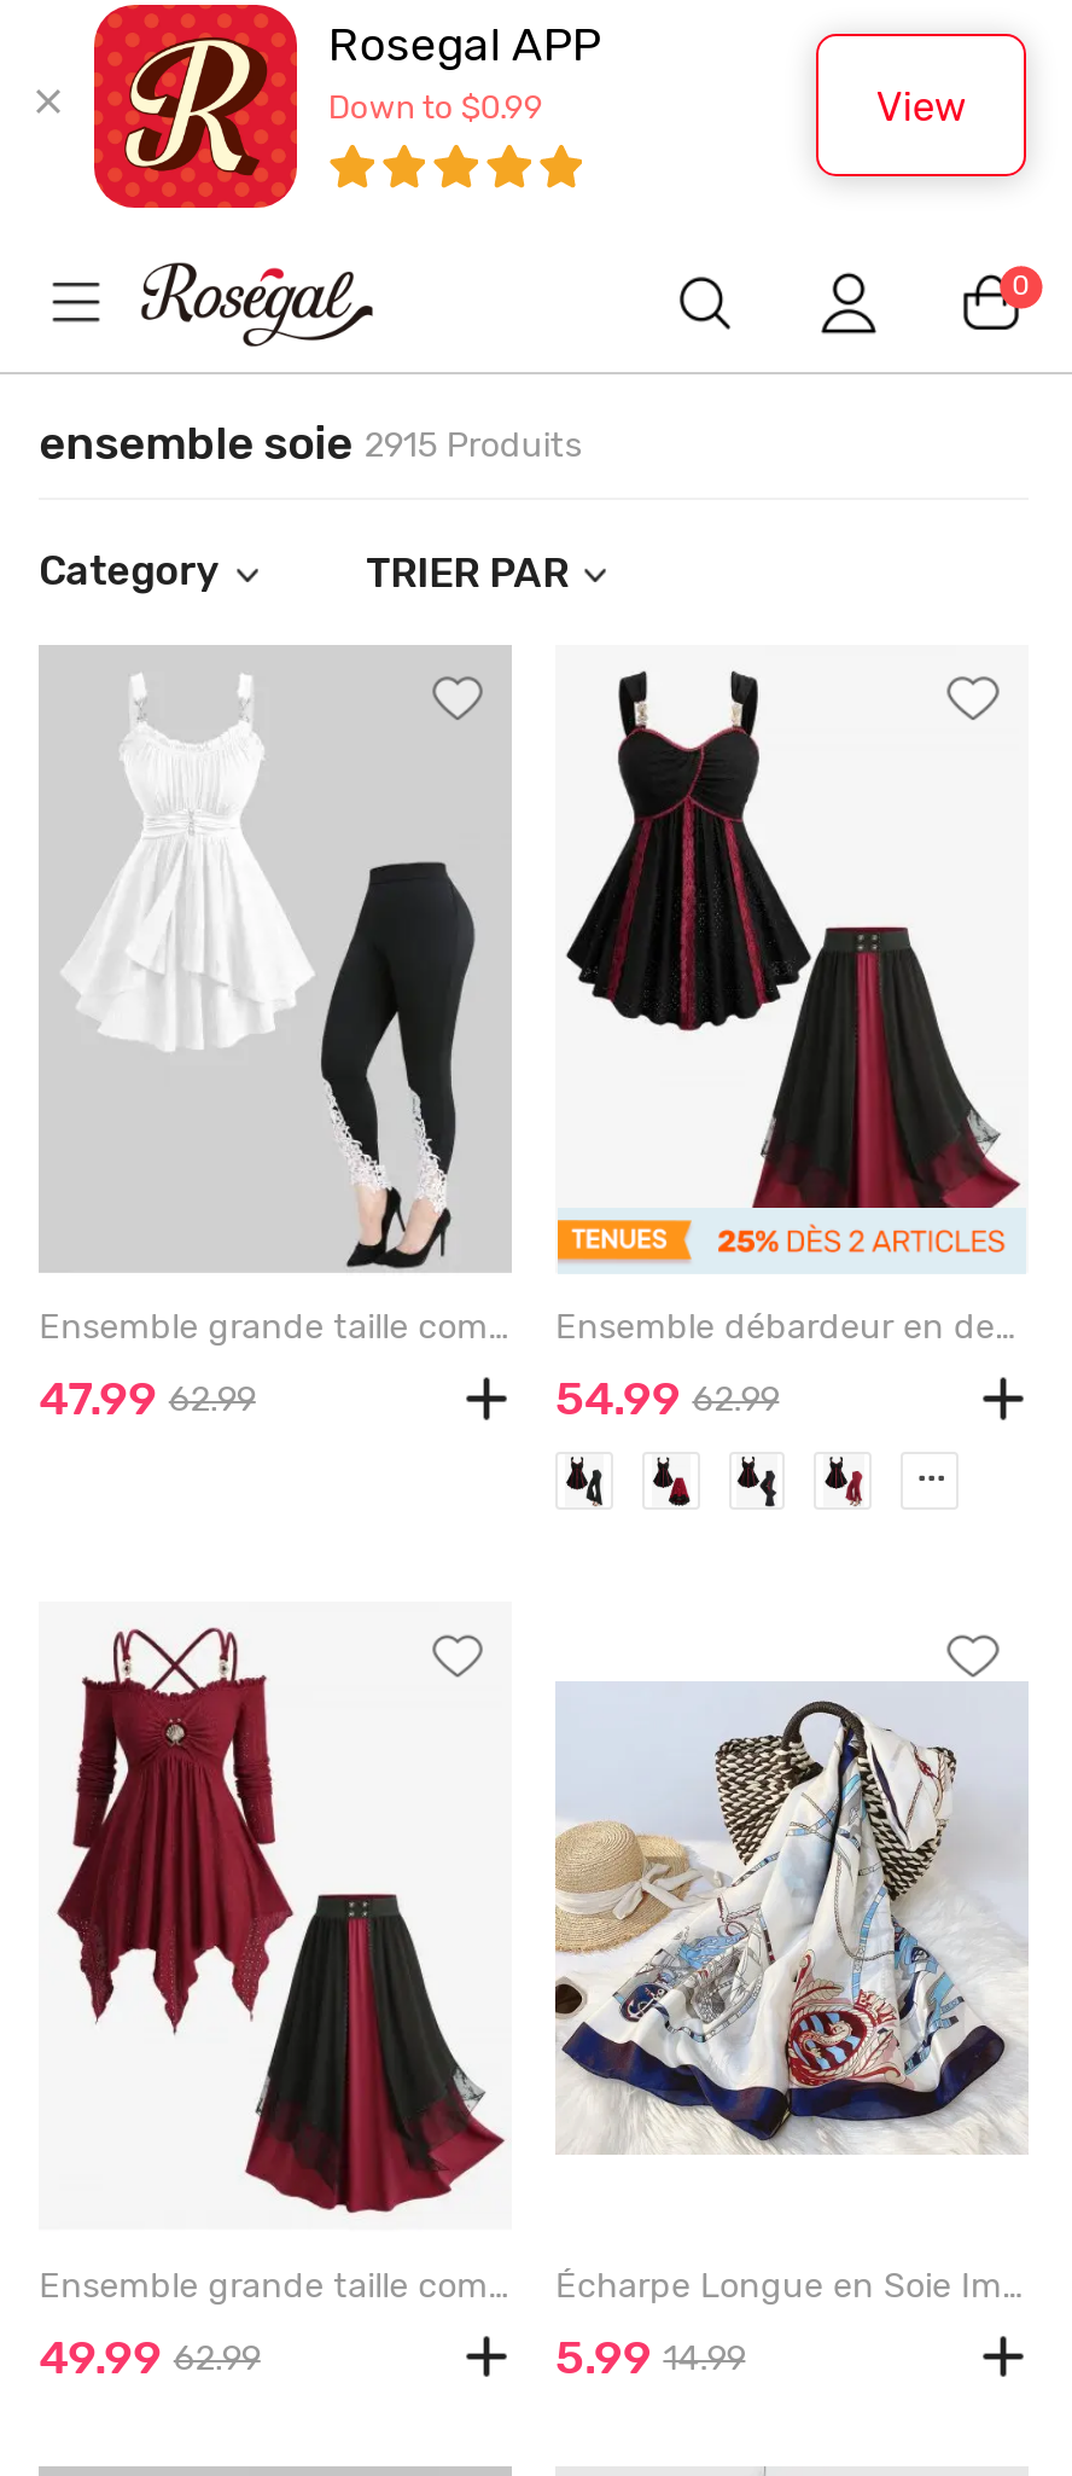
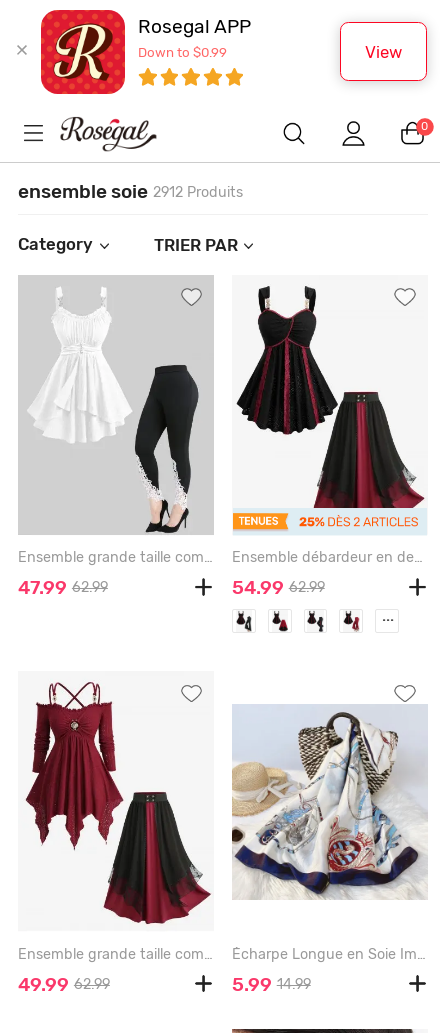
- ensemble soie 2915 Produits
+ ensemble soie 2912 Produits
